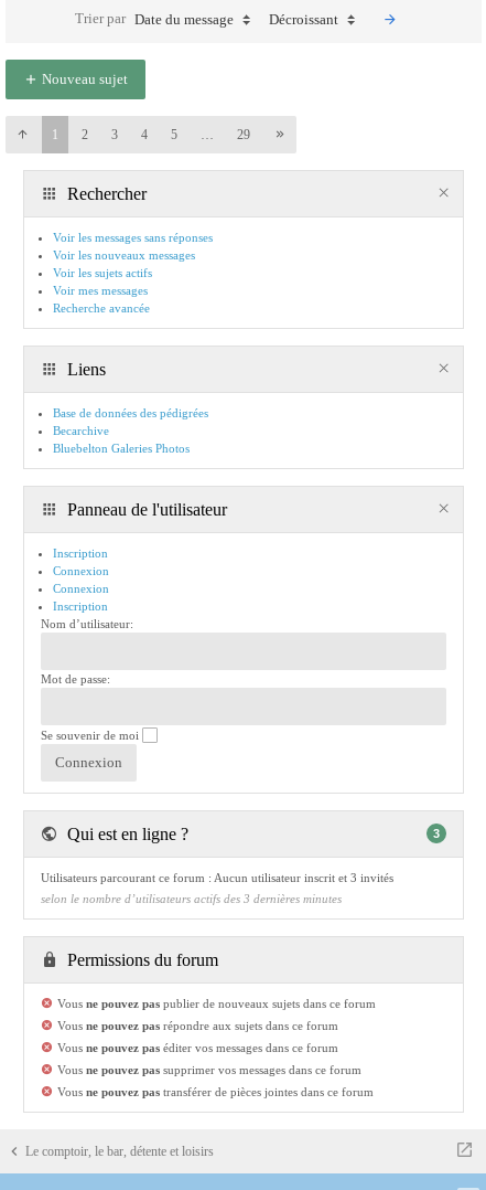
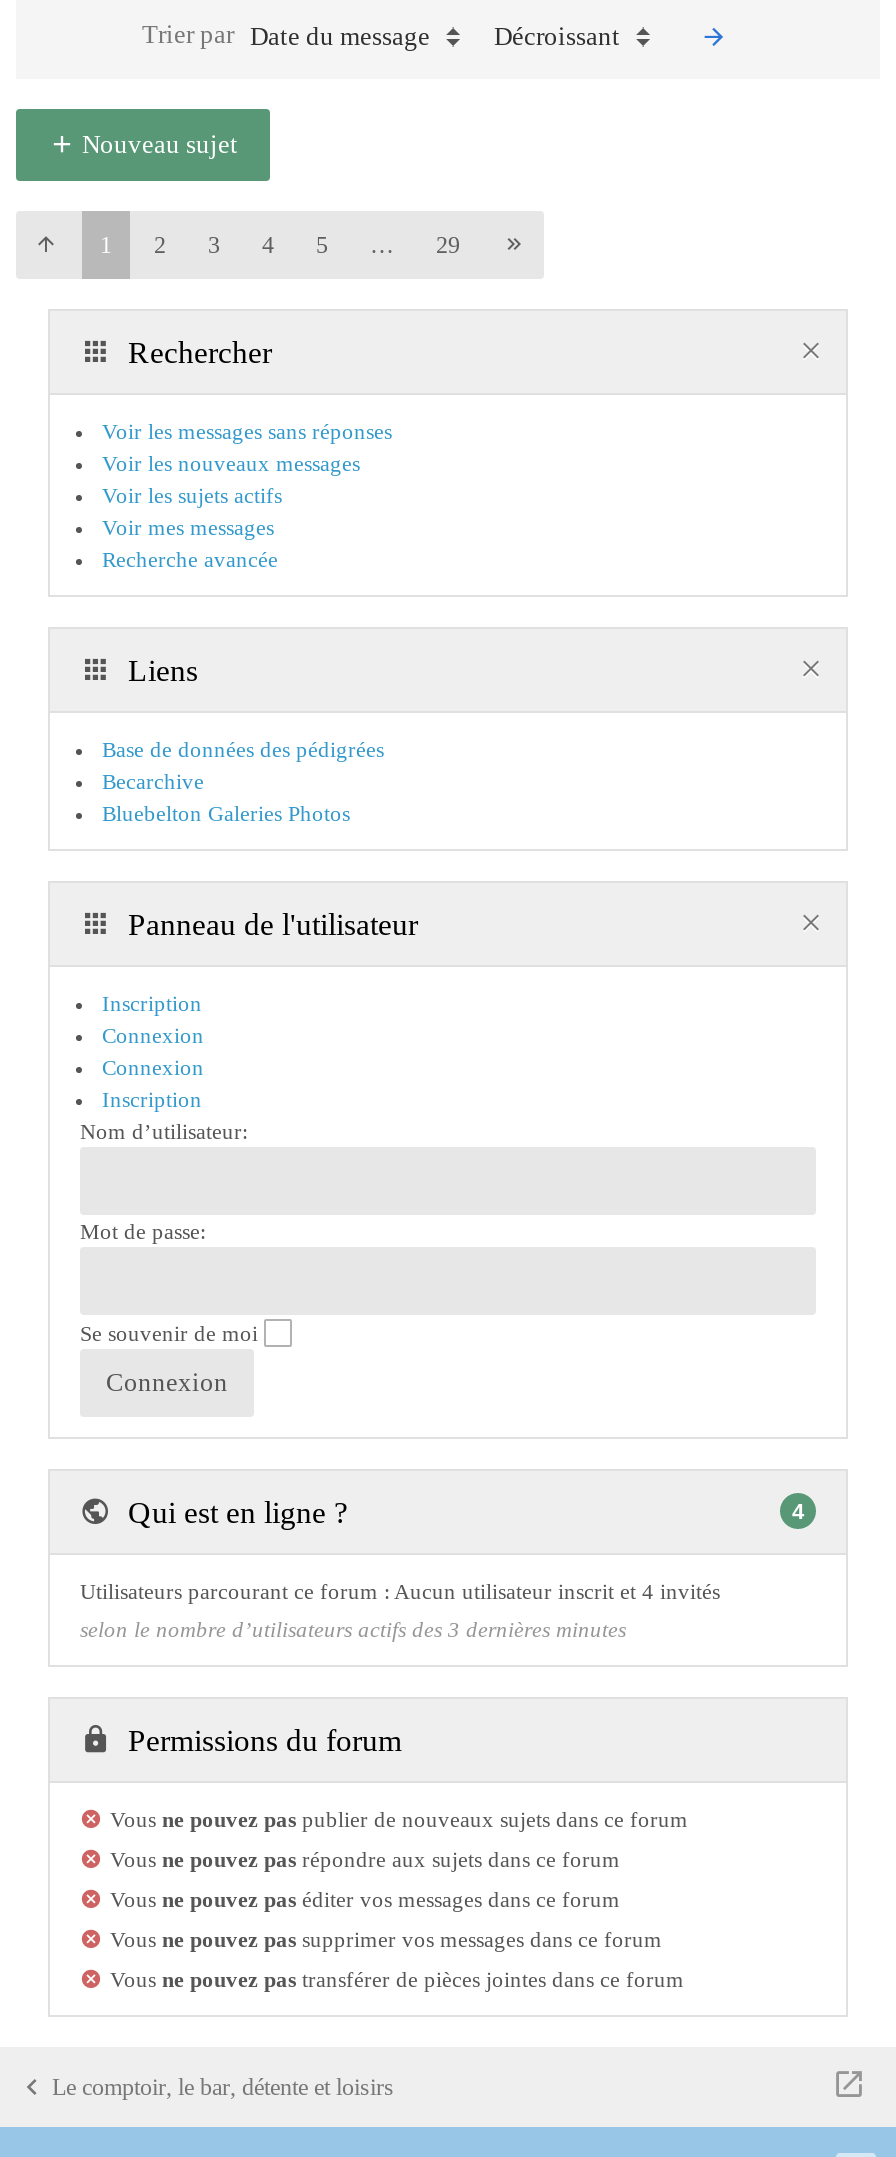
- 3
+ 4

- Utilisateurs parcourant ce forum : Aucun utilisateur inscrit et 3 invités
+ Utilisateurs parcourant ce forum : Aucun utilisateur inscrit et 4 invités
